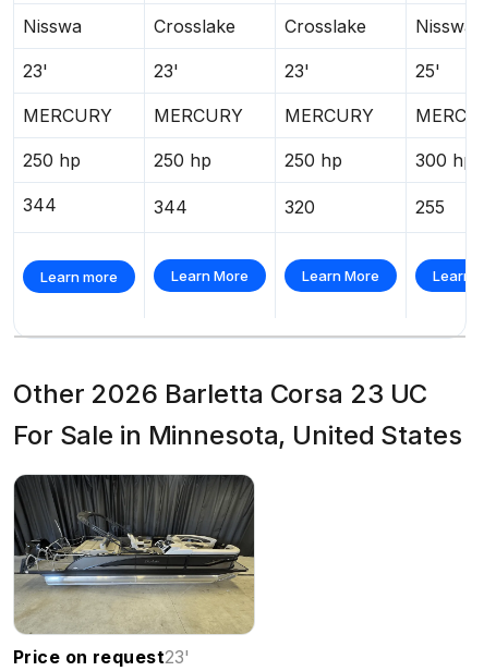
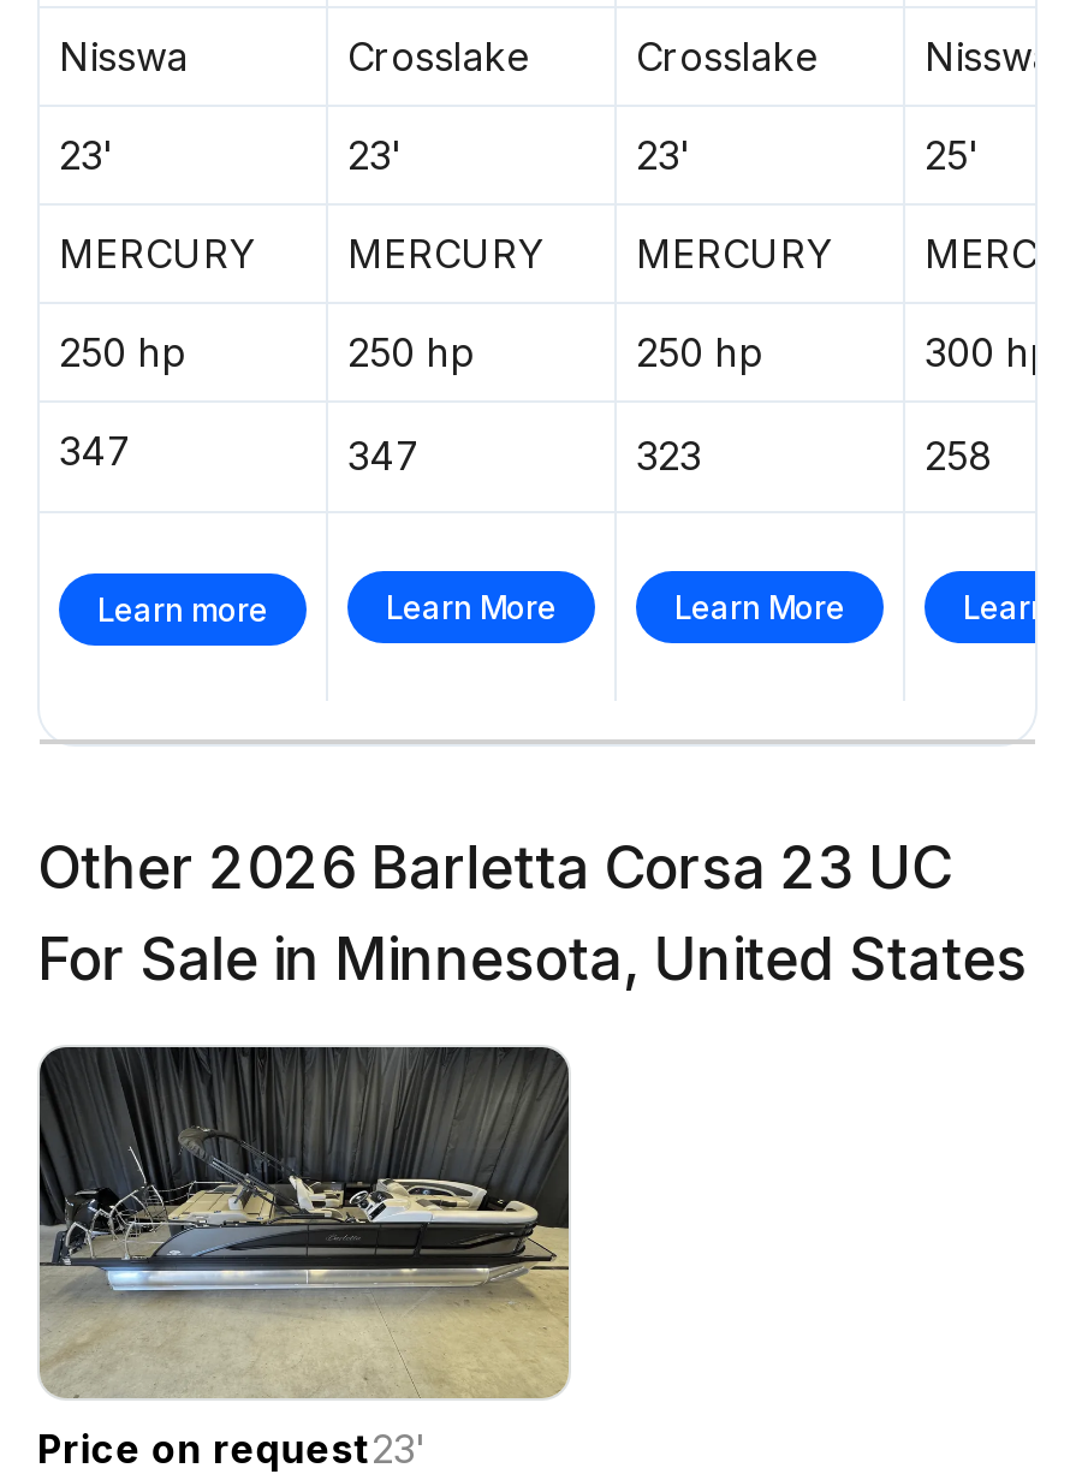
- 344
+ 347

- 344
+ 347

- 320
+ 323

- 255
+ 258
